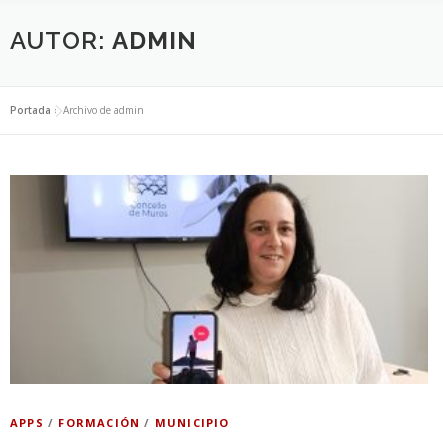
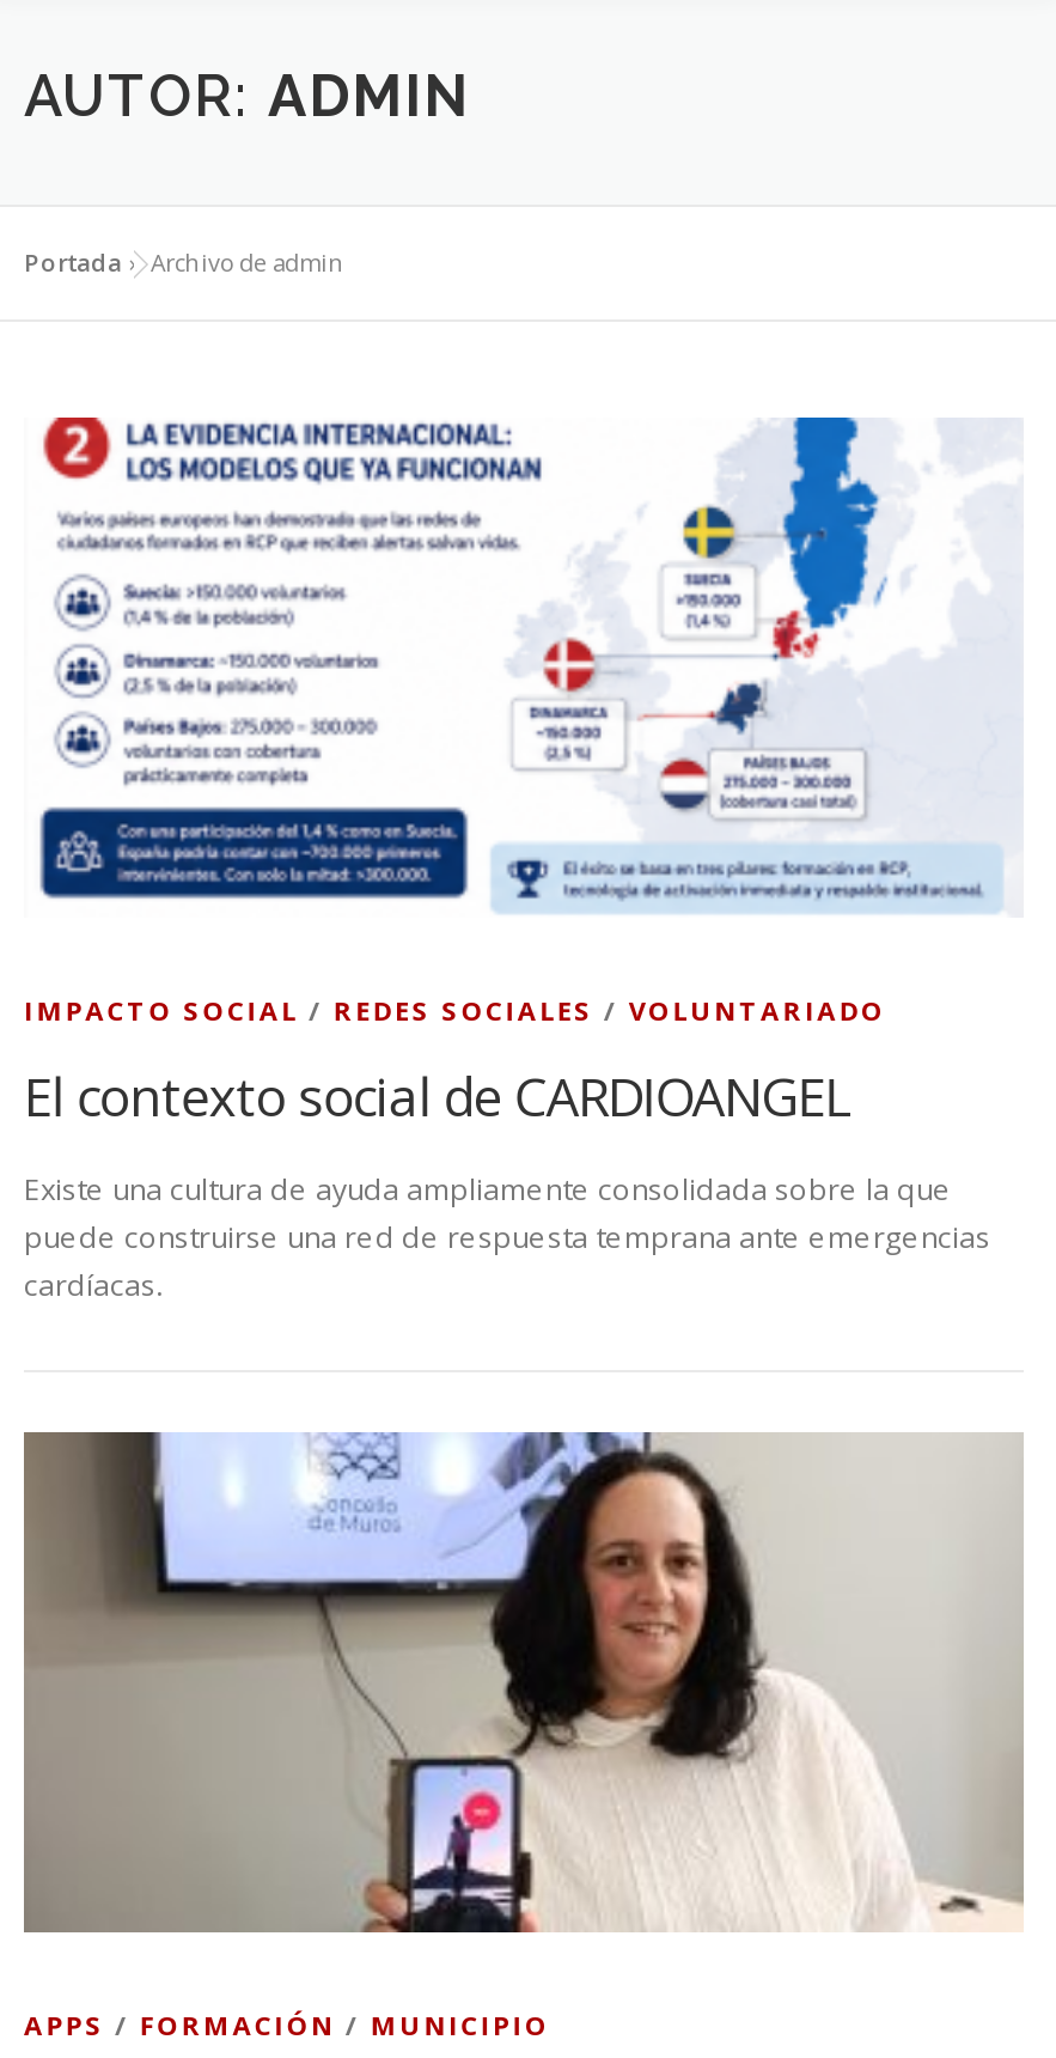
+ [image]
+ IMPACTO SOCIAL / REDES SOCIALES / VOLUNTARIADO
+ El contexto social de CARDIOANGEL
+ Existe una cultura de ayuda ampliamente consolidada sobre la que
+ puede construirse una red de respuesta temprana ante emergencias
+ cardíacas.
